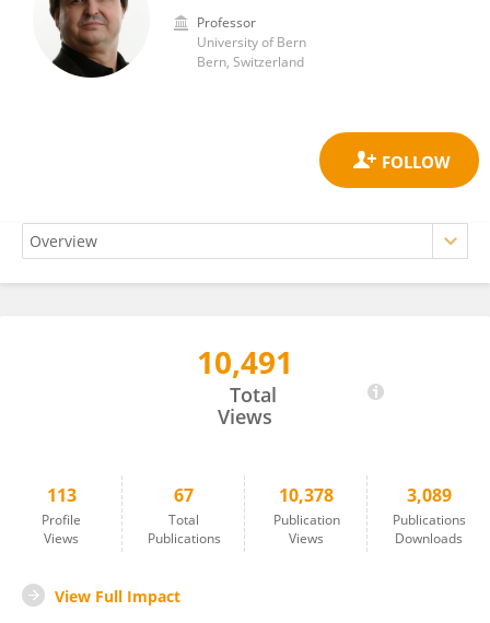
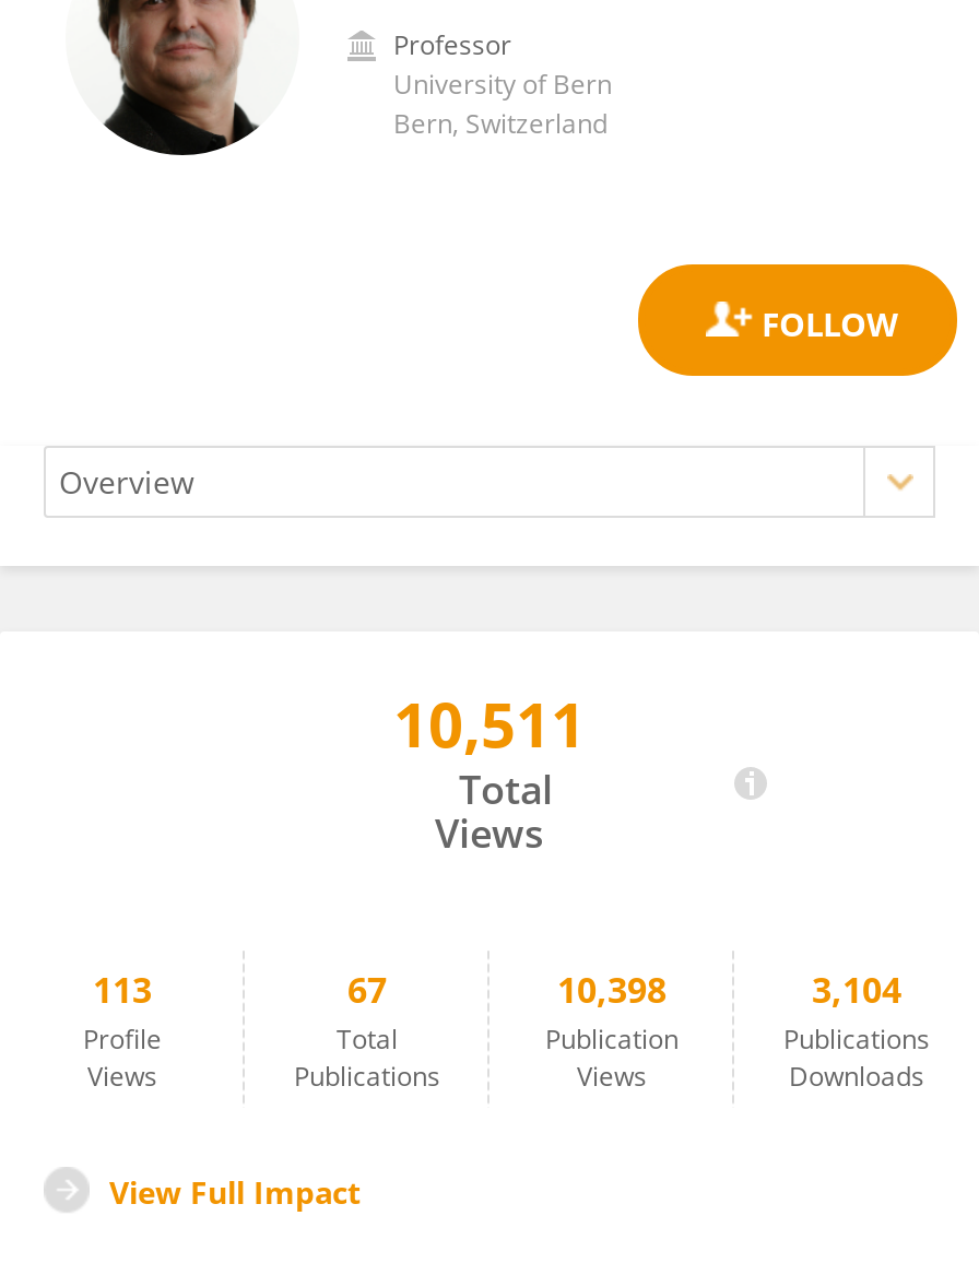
- 10,491
+ 10,511

- 10,378
+ 10,398

- 3,089
+ 3,104
